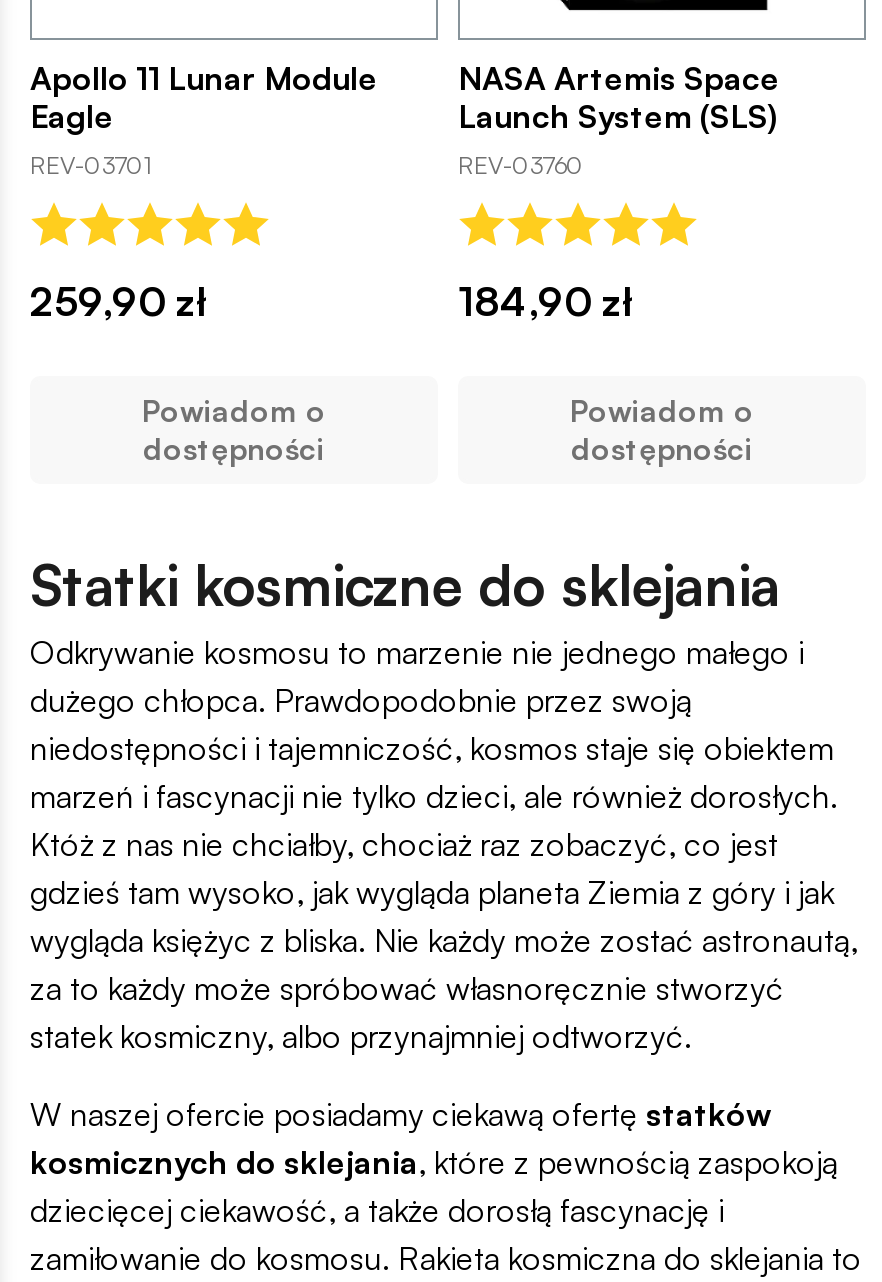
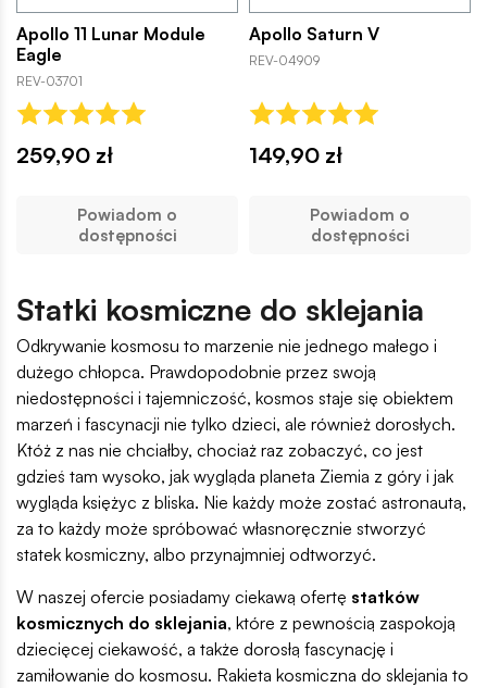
- NASA Artemis Space
- Launch System (SLS)
- REV-03760
+ Apollo Saturn V
+ REV-04909

- 184,90 zł
+ 149,90 zł
